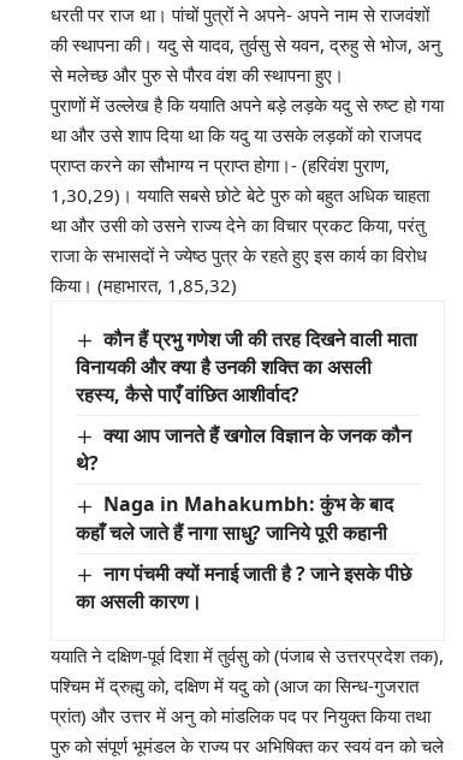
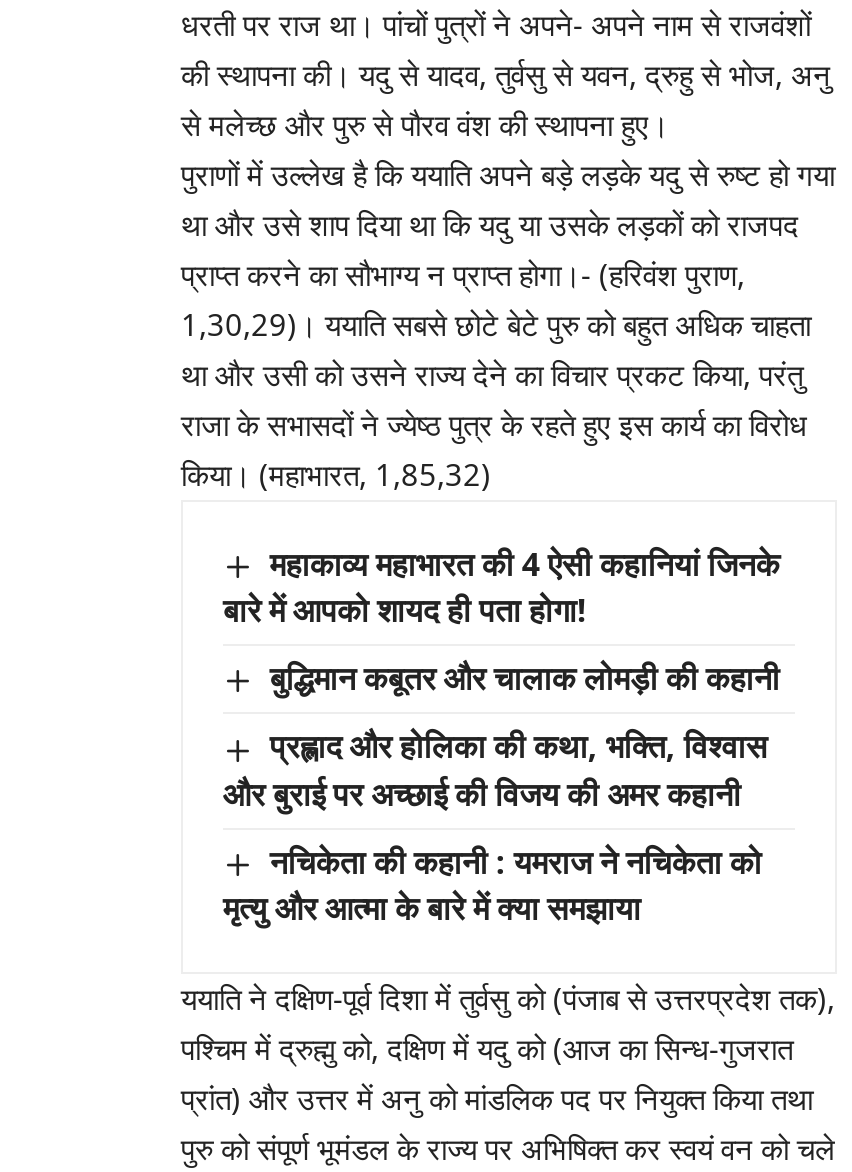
- कौन हैं प्रभु गणेश जी की तरह दिखने वाली माता
- विनायकी और क्या है उनकी शक्ति का असली
- रहस्य, कैसे पाएँ वांछित आशीर्वाद?
+ महाकाव्य महाभारत की 4 ऐसी कहानियां जिनके
+ बारे में आपको शायद ही पता होगा!

- क्या आप जानते हैं खगोल विज्ञान के जनक कौन
- थे?
+ बुद्धिमान कबूतर और चालाक लोमड़ी की कहानी

- Naga in Mahakumbh: कुंभ के बाद
- कहाँ चले जाते हैं नागा साधु? जानिये पूरी कहानी
+ प्रह्लाद और होलिका की कथा, भक्ति, विश्वास
+ और बुराई पर अच्छाई की विजय की अमर कहानी

- नाग पंचमी क्यों मनाई जाती है ? जाने इसके पीछे
- का असली कारण।
+ नचिकेता की कहानी : यमराज ने नचिकेता को
+ मृत्यु और आत्मा के बारे में क्या समझाया
